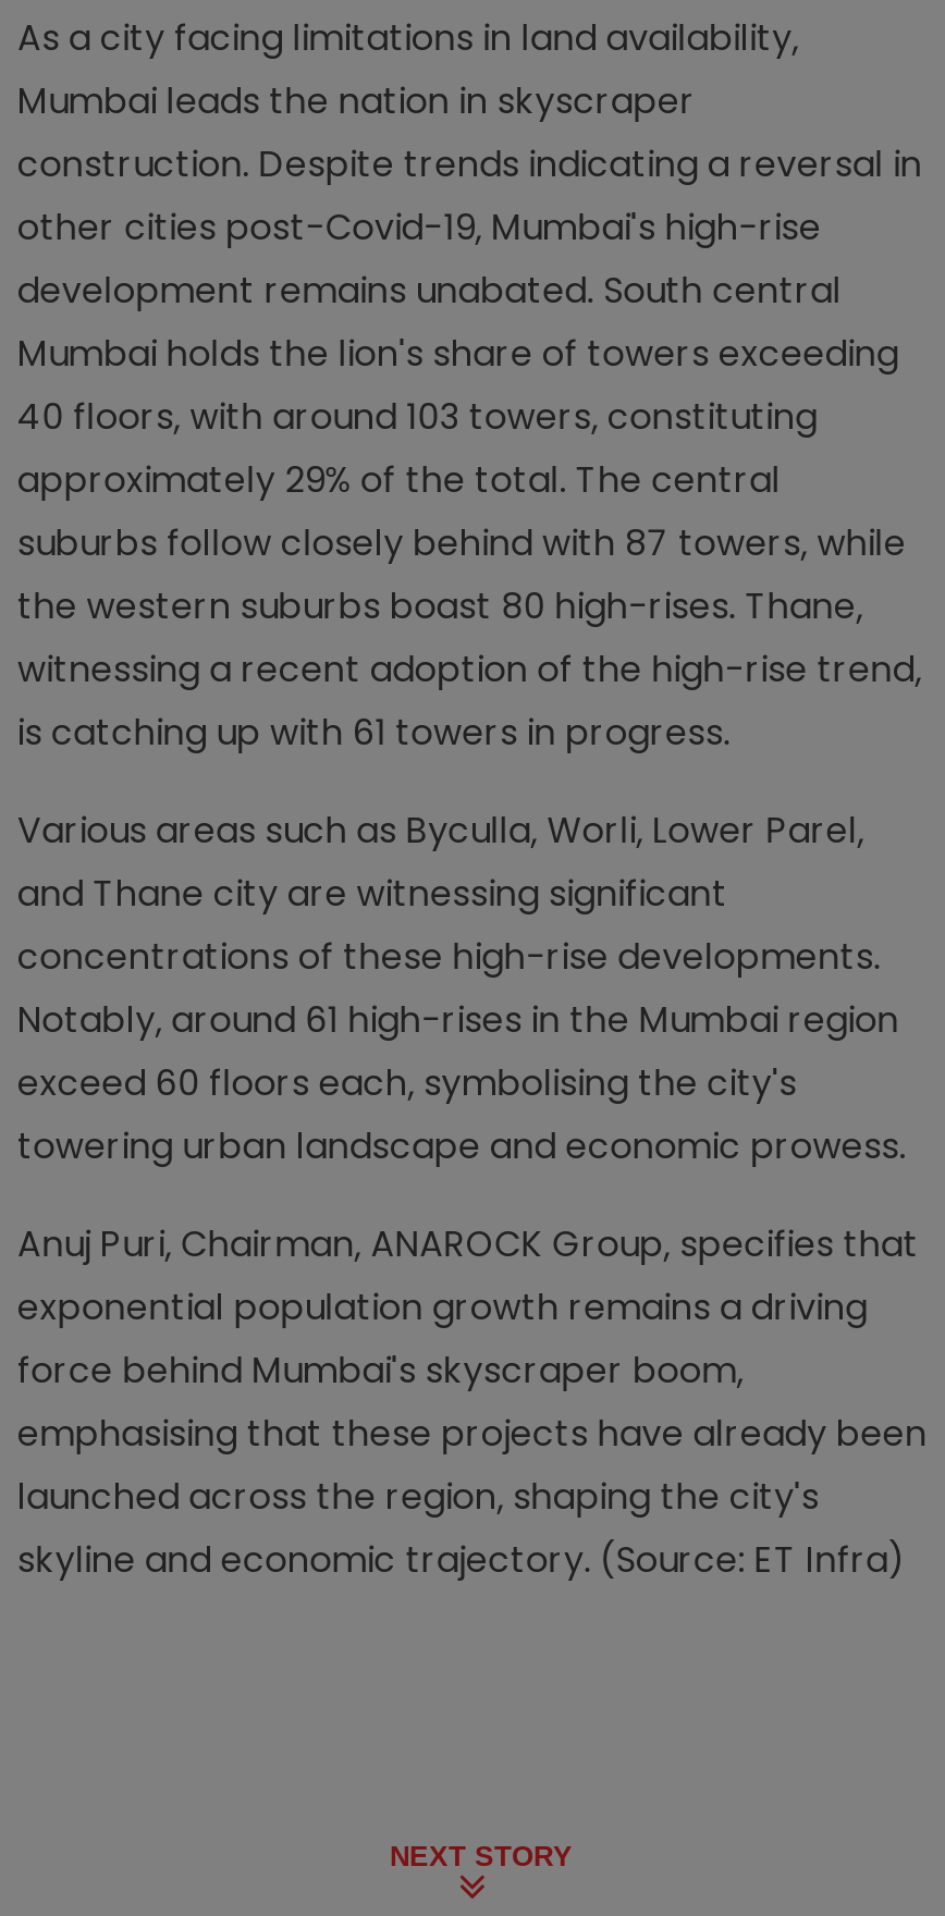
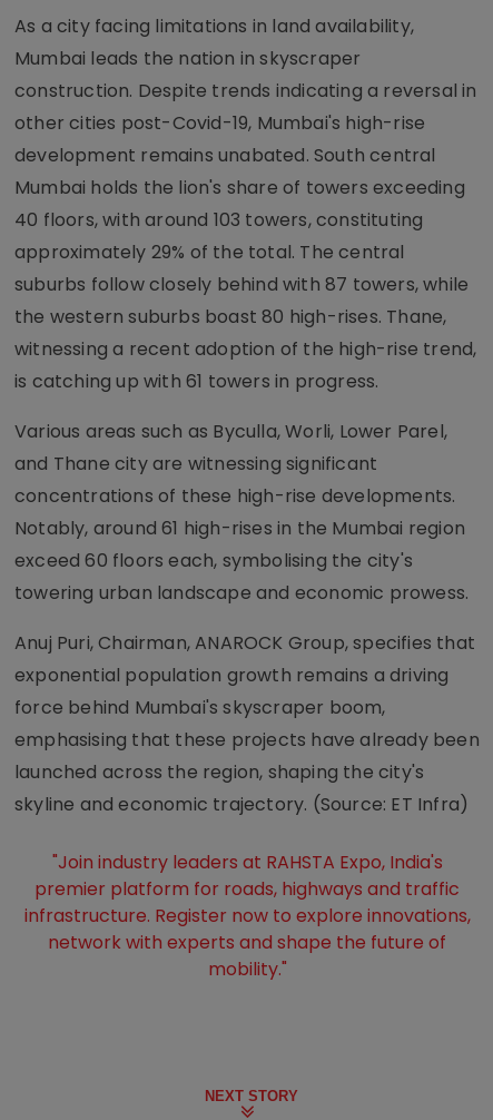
+ "Join industry leaders at RAHSTA Expo, India's
+ premier platform for roads, highways and traffic
+ infrastructure. Register now to explore innovations,
+ network with experts and shape the future of
+ mobility."
